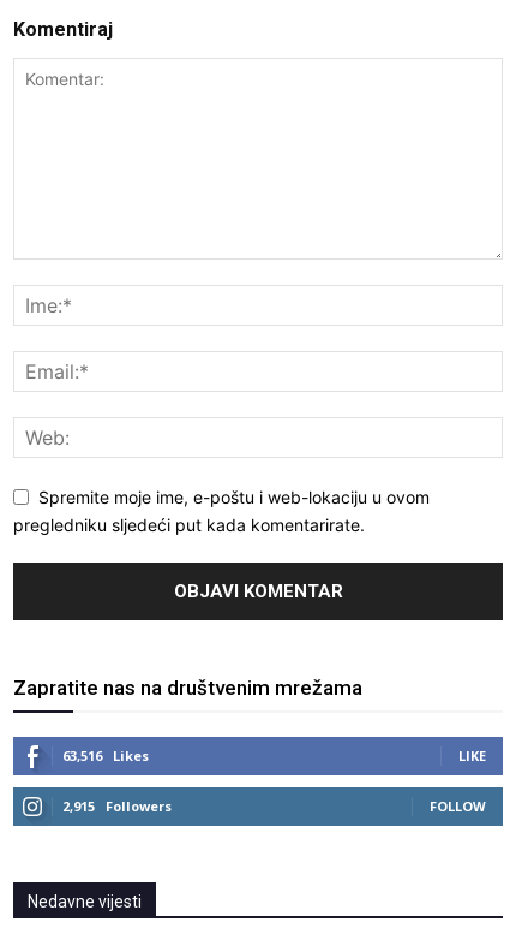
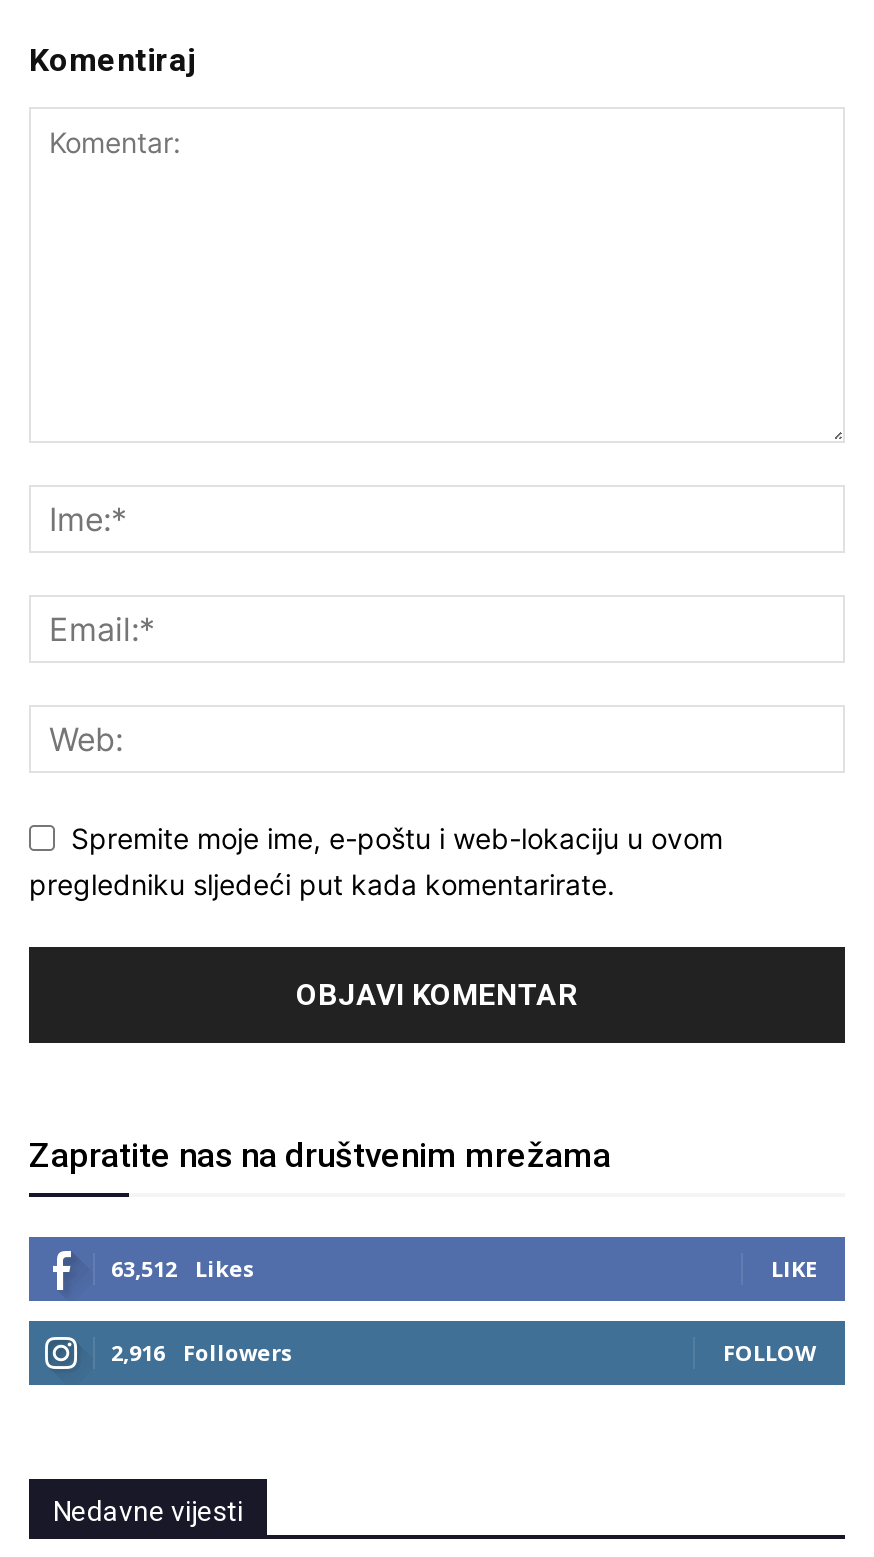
- 63,516 Likes
+ 63,512 Likes

- 2,915 Followers
+ 2,916 Followers
